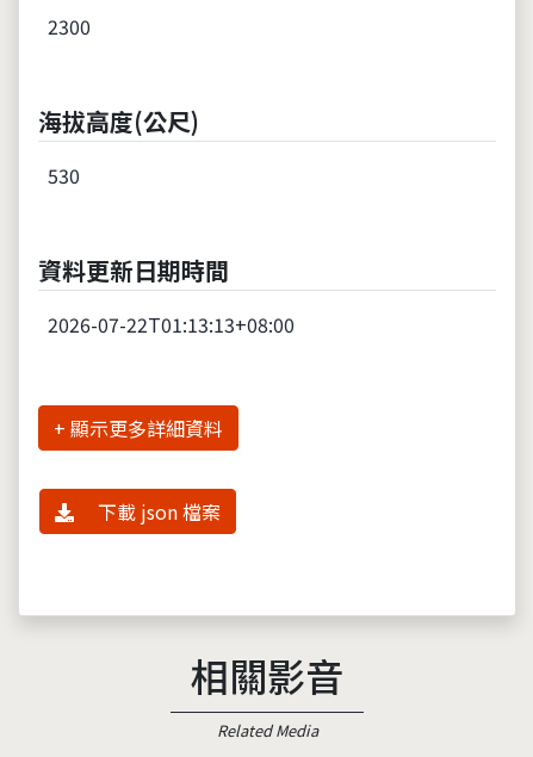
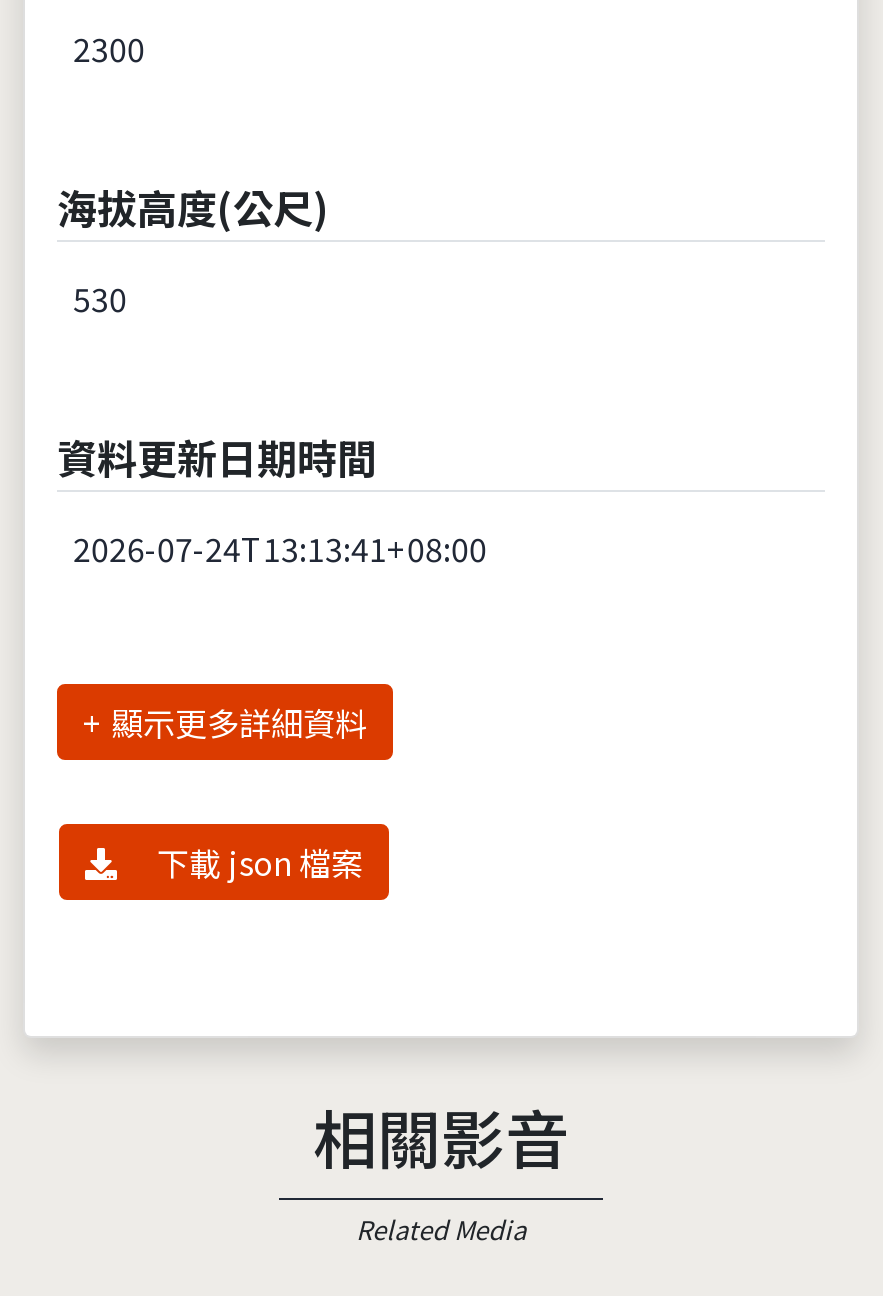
- 2026-07-22T01:13:13+08:00
+ 2026-07-24T13:13:41+08:00
